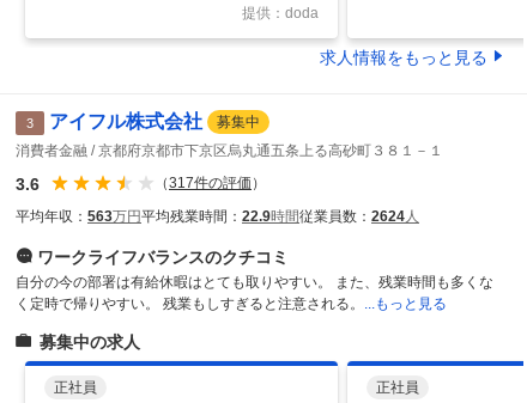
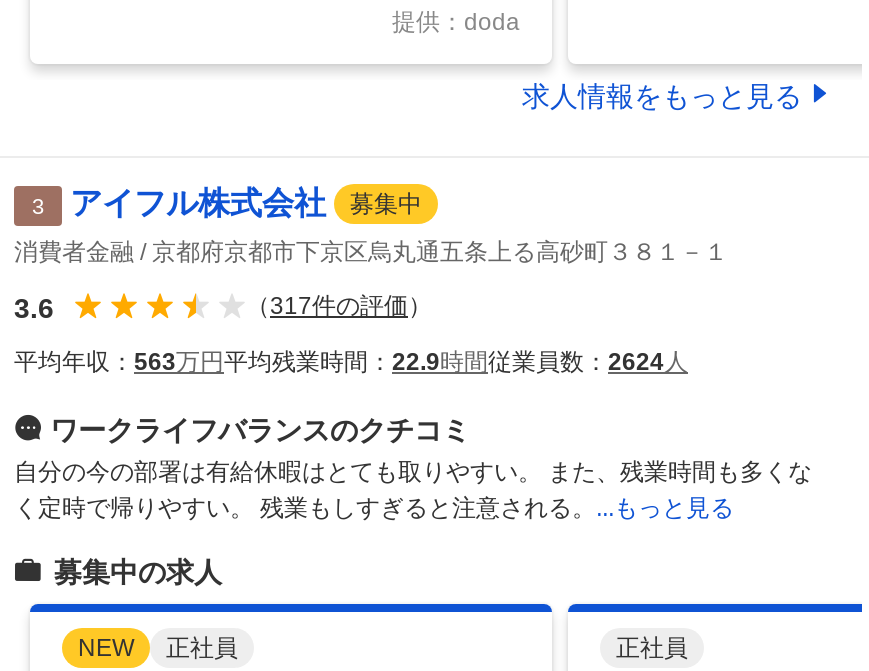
+ NEW
